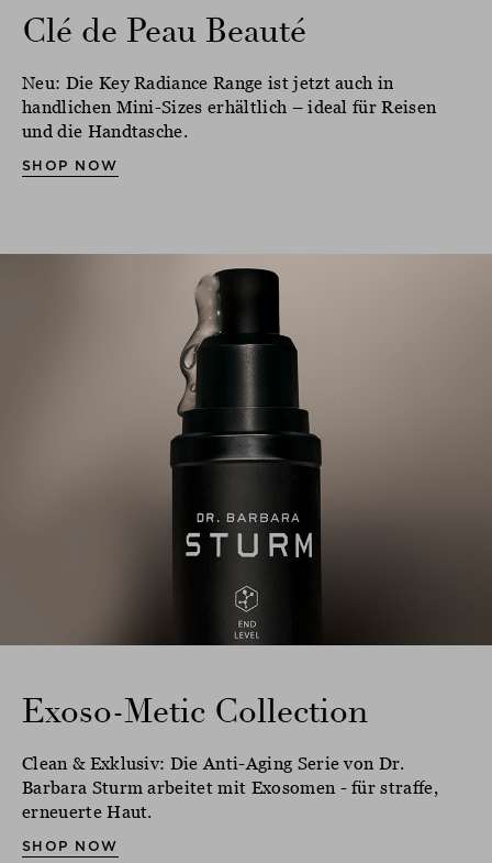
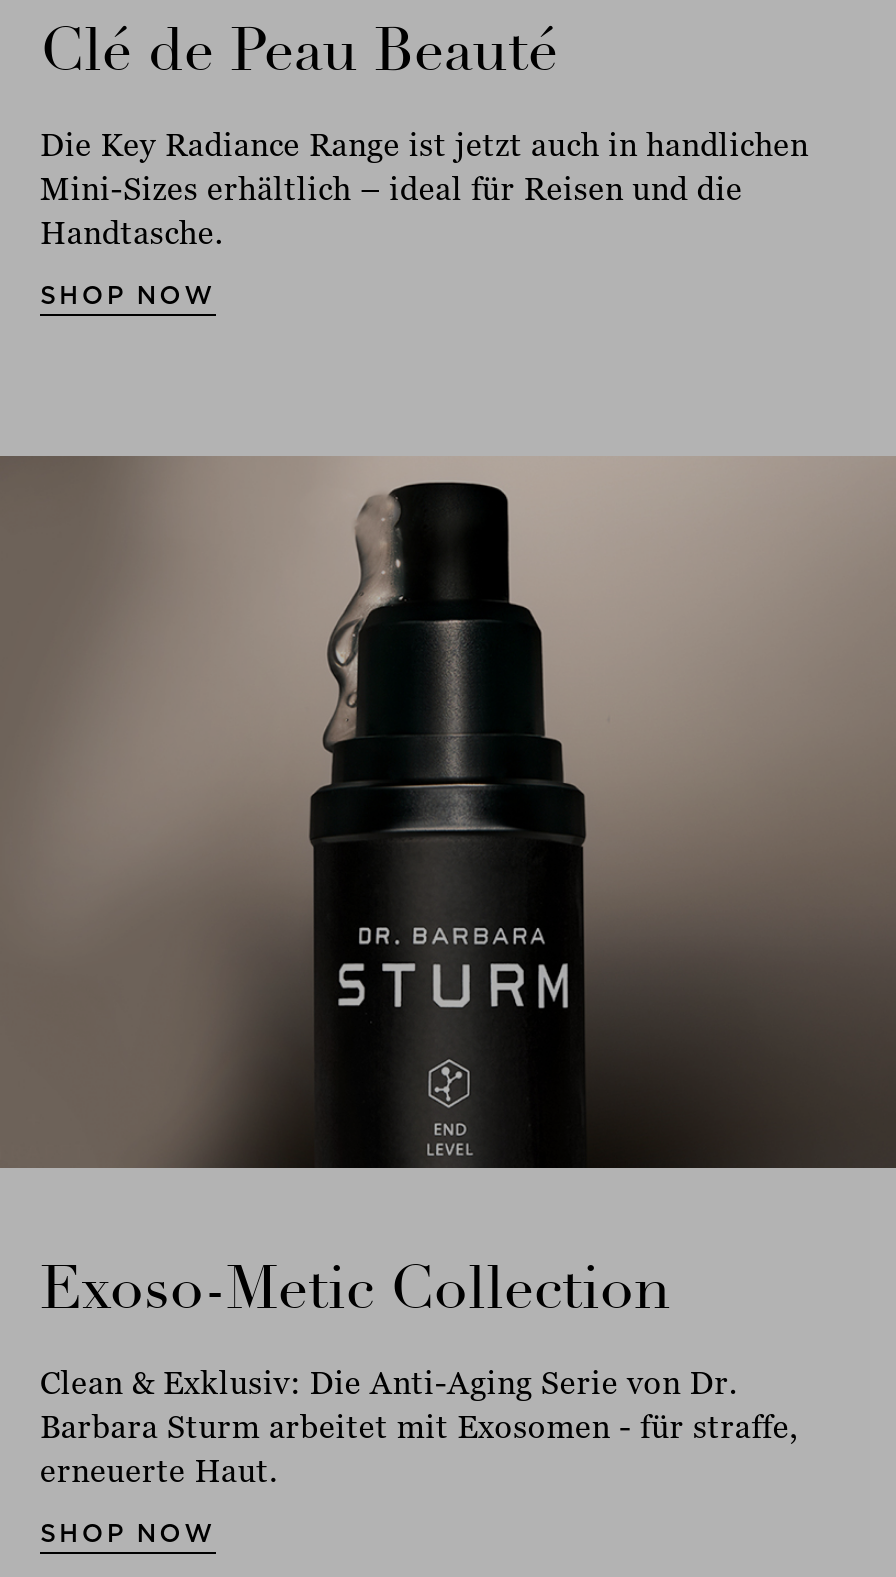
- Neu: Die Key Radiance Range ist jetzt auch in
- handlichen Mini-Sizes erhältlich – ideal für Reisen
- und die Handtasche.
+ Die Key Radiance Range ist jetzt auch in handlichen
+ Mini-Sizes erhältlich – ideal für Reisen und die
+ Handtasche.
